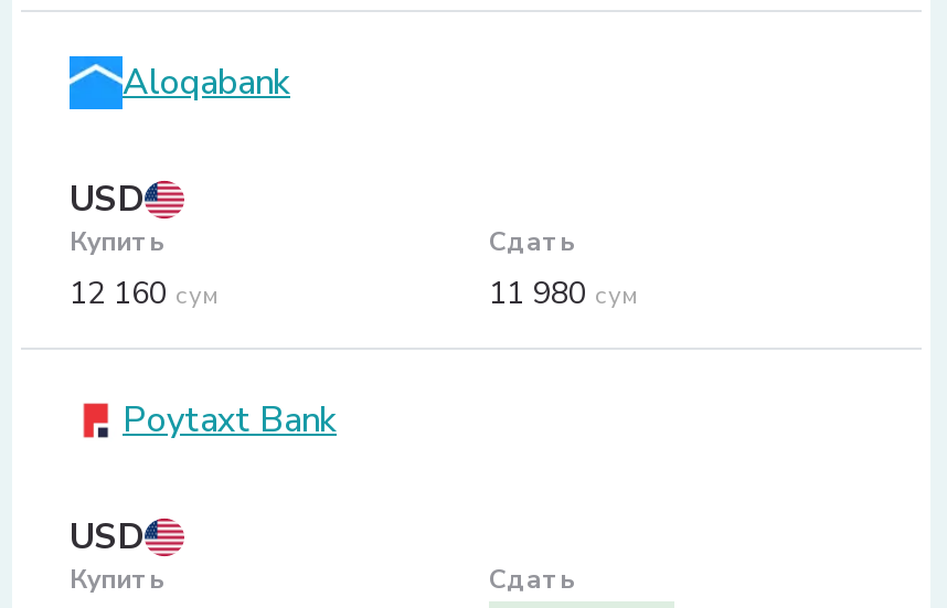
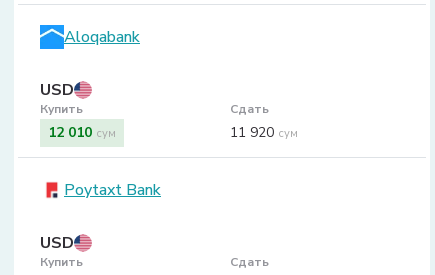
- 12 160 сум
+ 12 010 сум

- 11 980 сум
+ 11 920 сум
